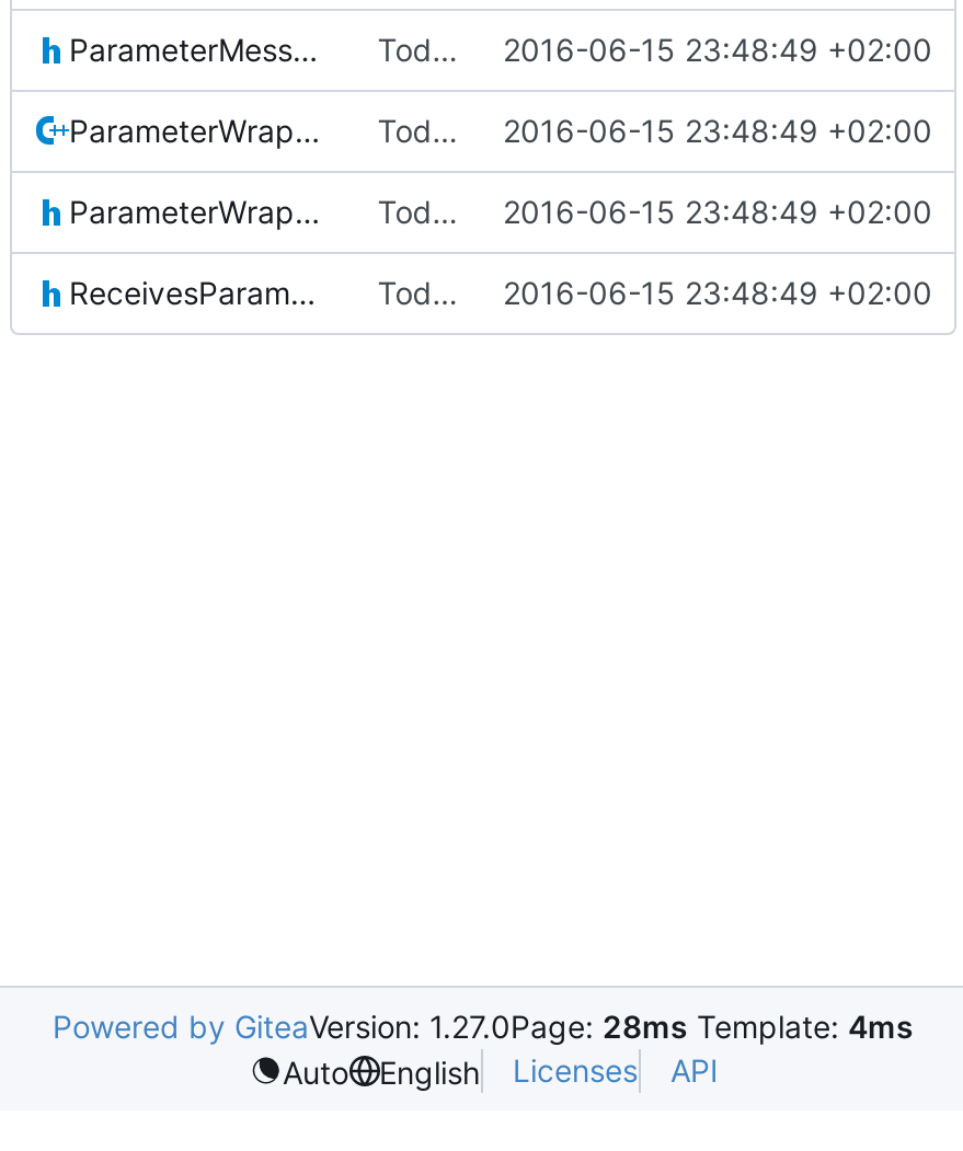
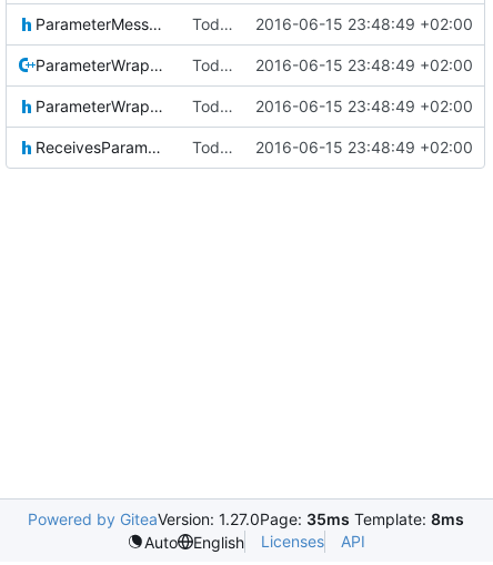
- Powered by GiteaVersion: 1.27.0Page: 28ms Template: 4ms
+ Powered by GiteaVersion: 1.27.0Page: 35ms Template: 8ms
